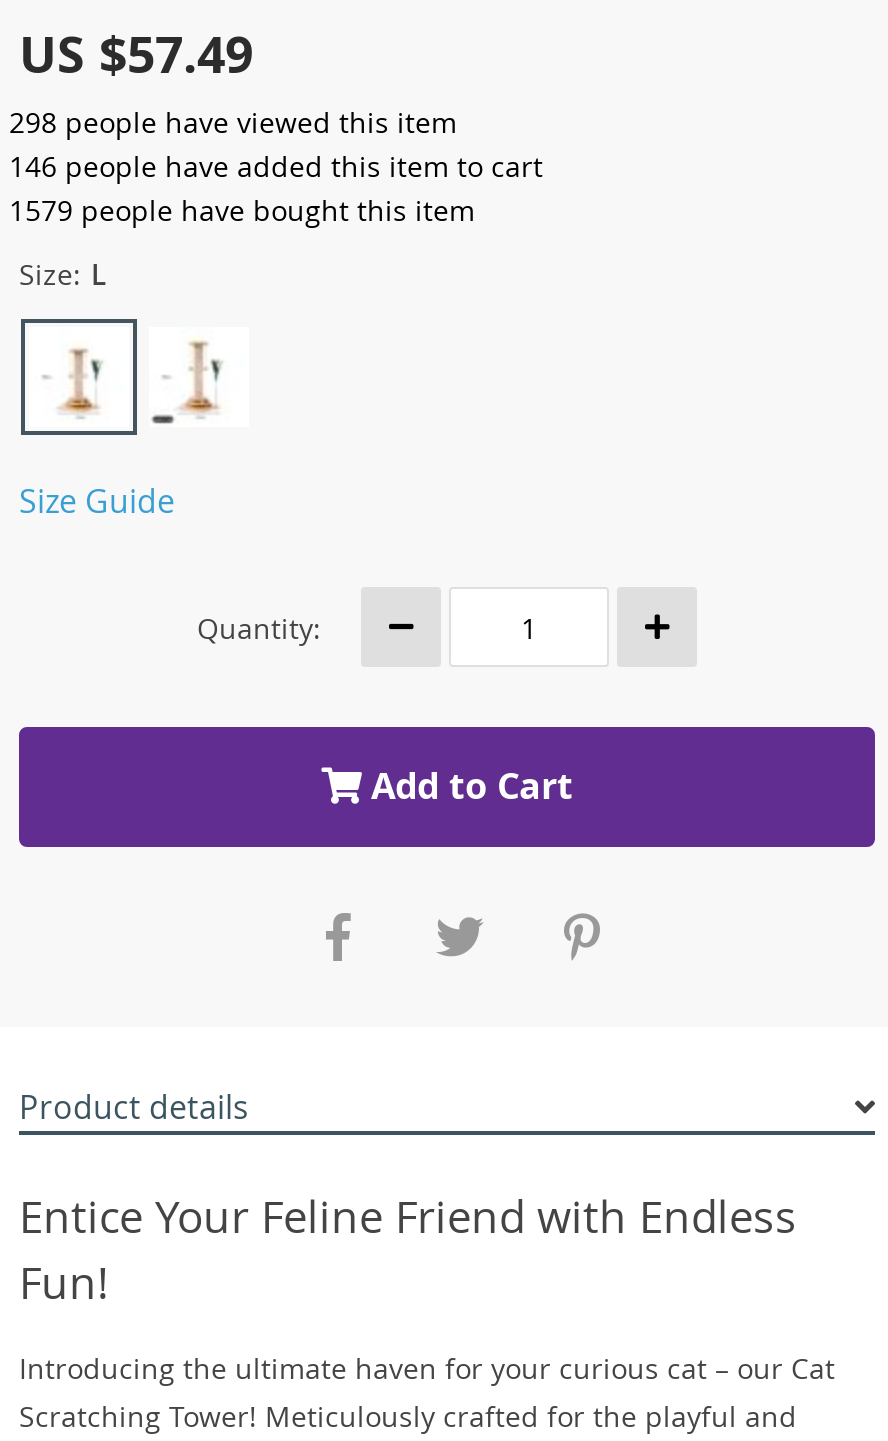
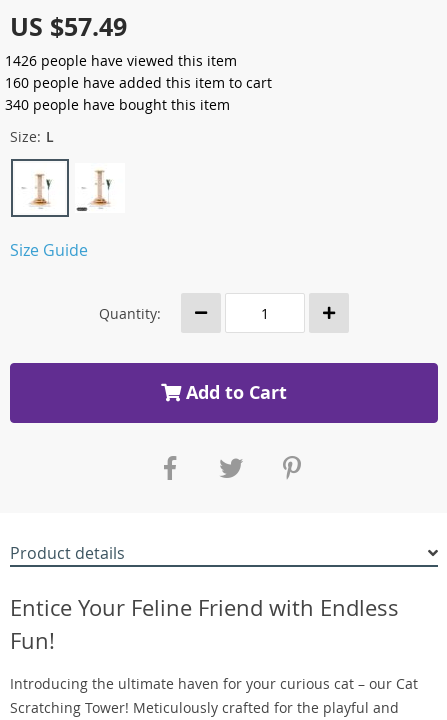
- 298 people have viewed this item
+ 1426 people have viewed this item

- 146 people have added this item to cart
+ 160 people have added this item to cart

- 1579 people have bought this item
+ 340 people have bought this item
